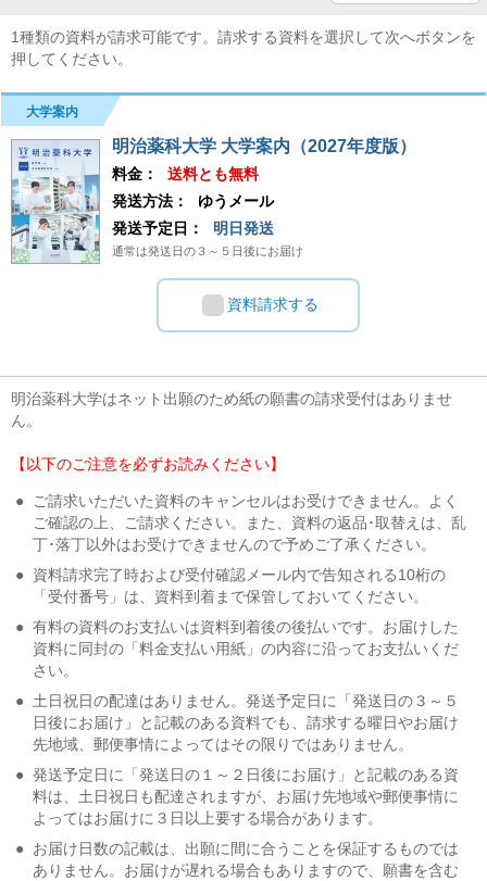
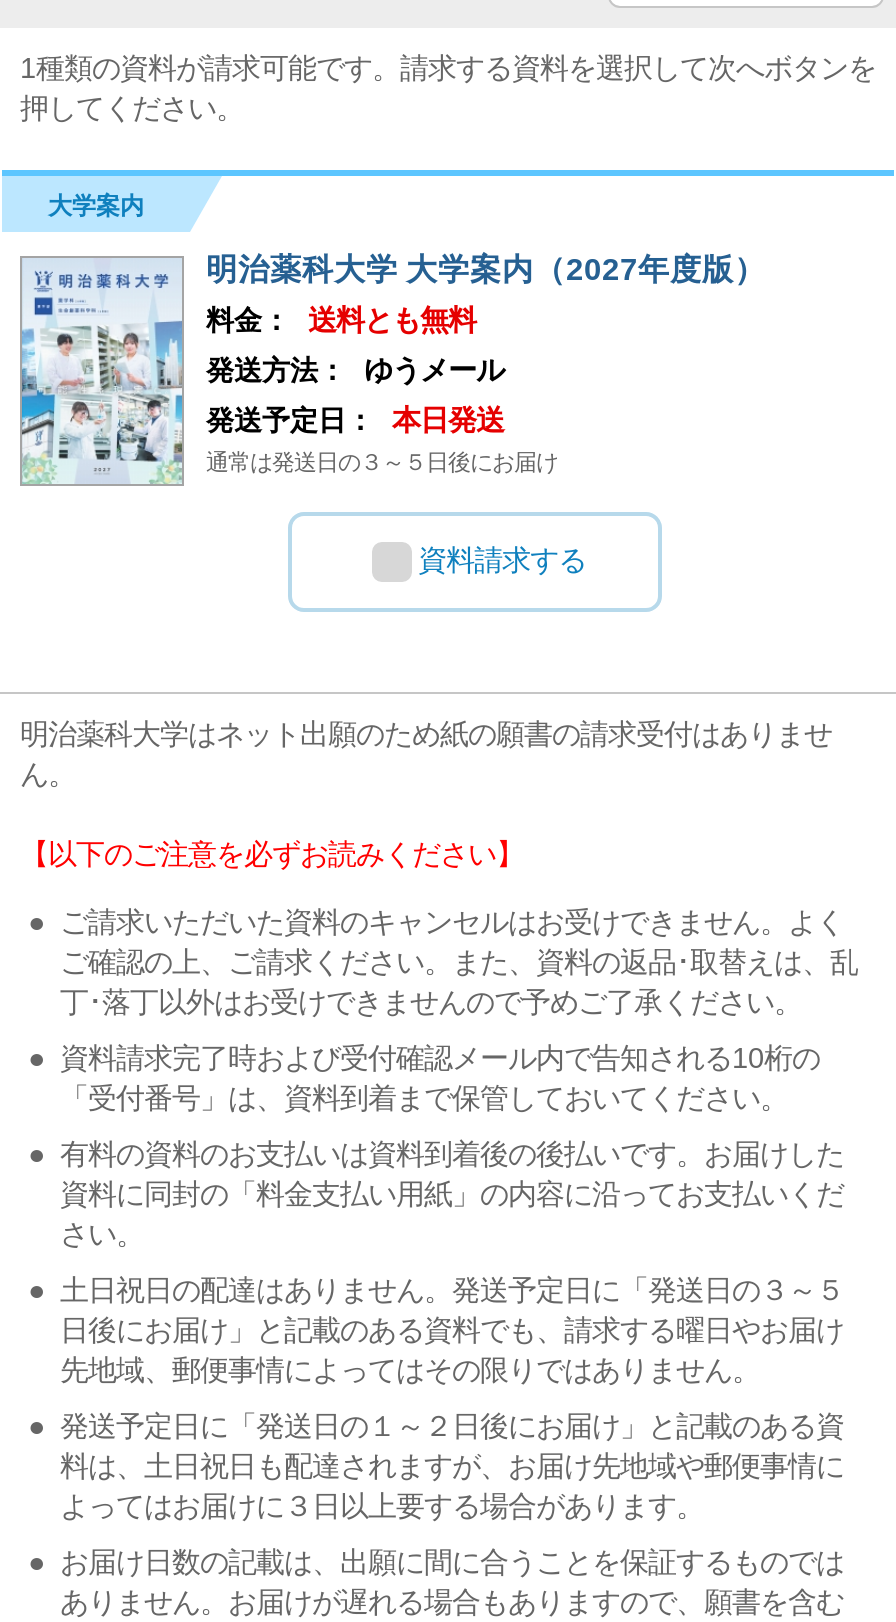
- 発送予定日： 明日発送
+ 発送予定日： 本日発送
